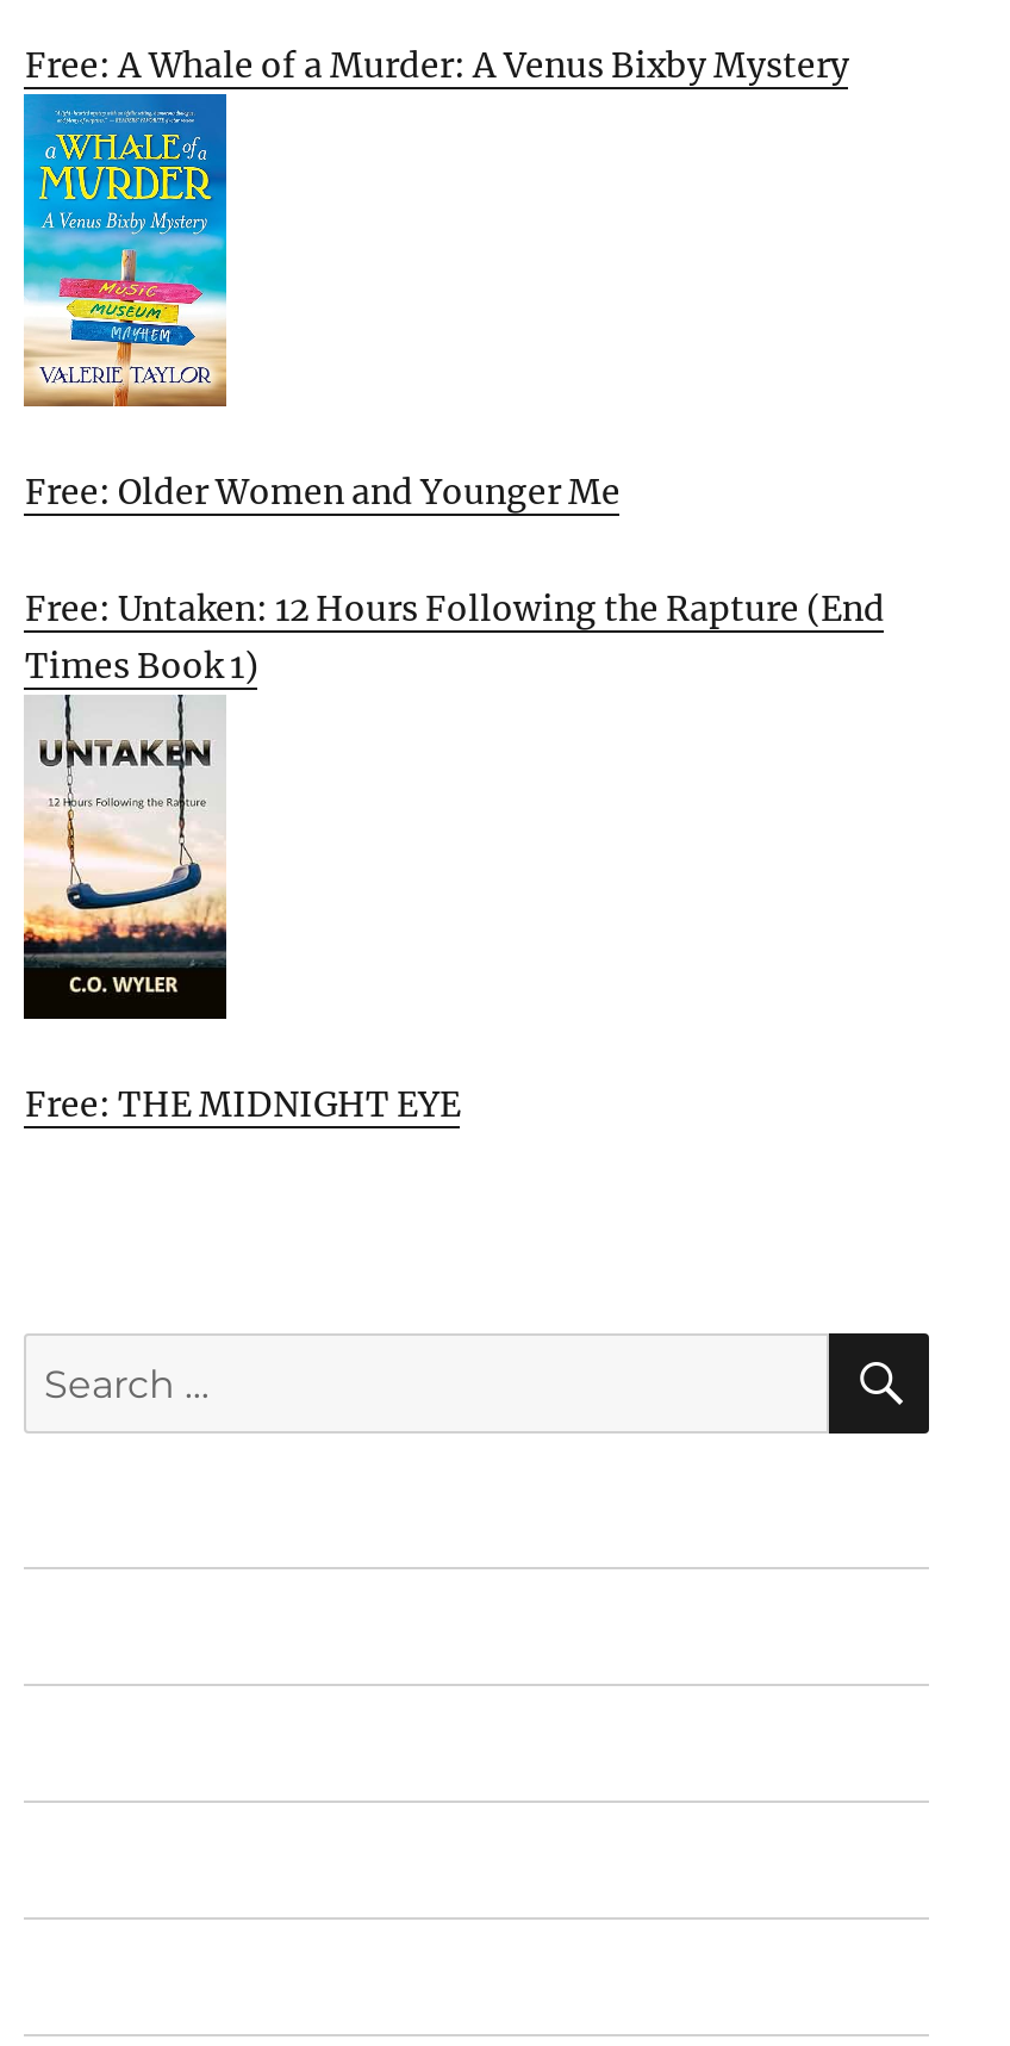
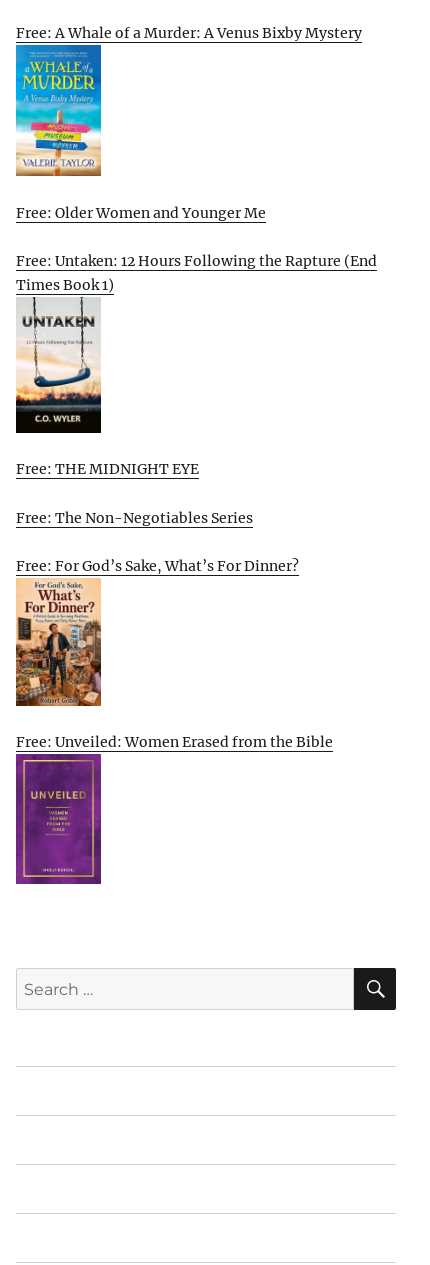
+ [image]
+ Free: Unveiled: Women Erased from the Bible

+ [image]

+ Free: The Non-Negotiables Series
+ Free: For God’s Sake, What’s For Dinner?
